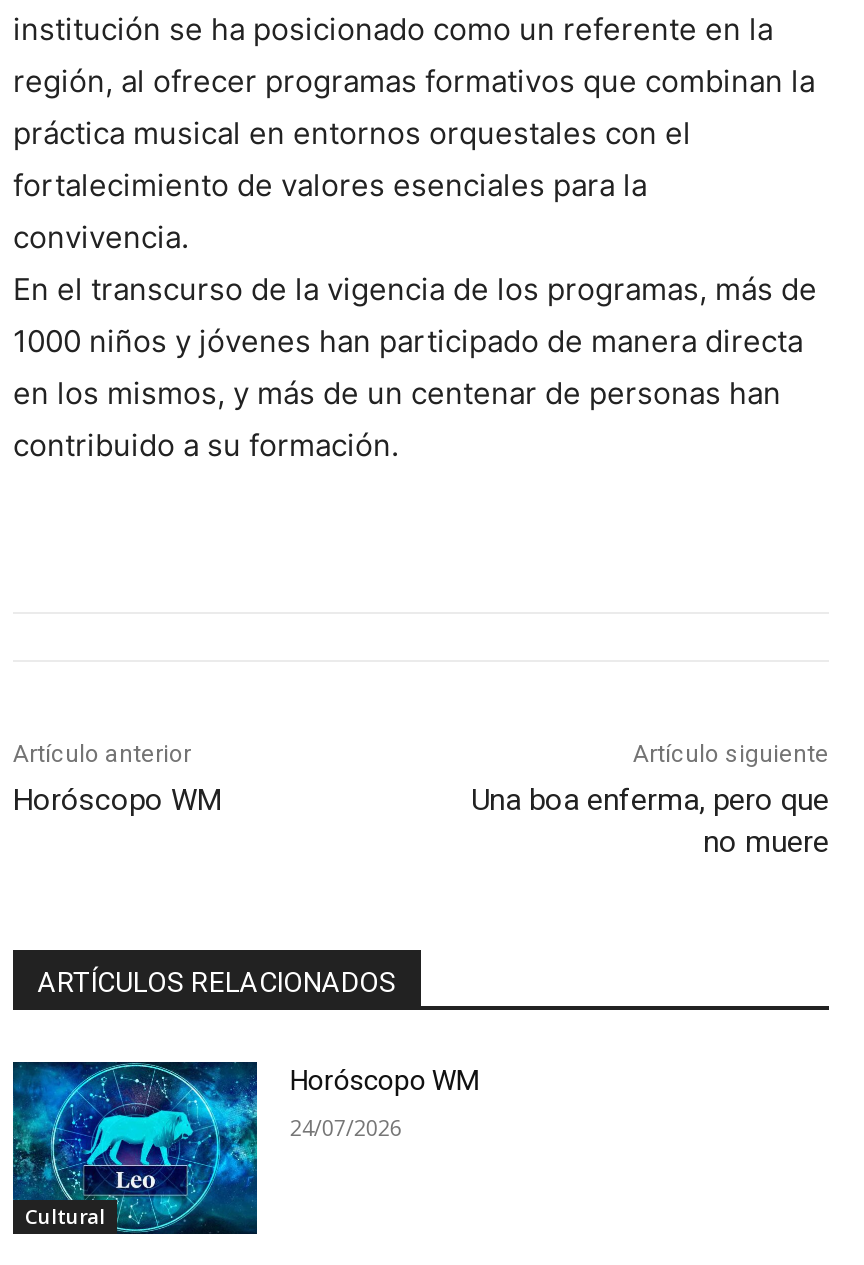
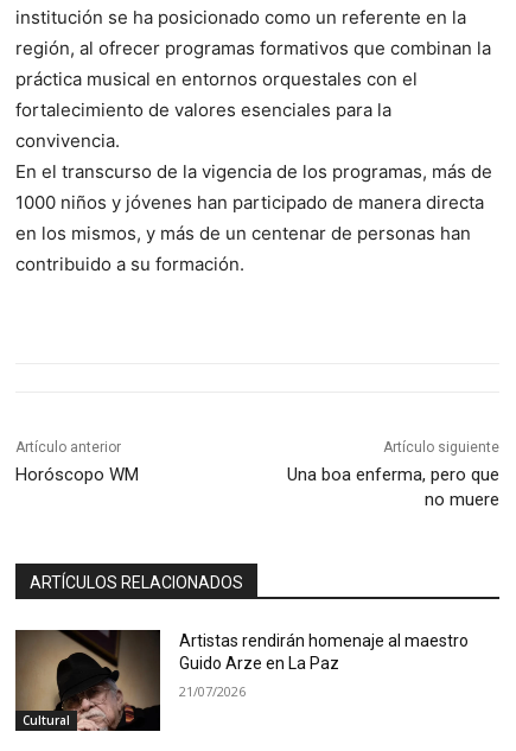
- [image]
- Horóscopo WM
+ [image]
+ Artistas rendirán homenaje al maestro
+ Guido Arze en La Paz

- 24/07/2026
+ 21/07/2026
